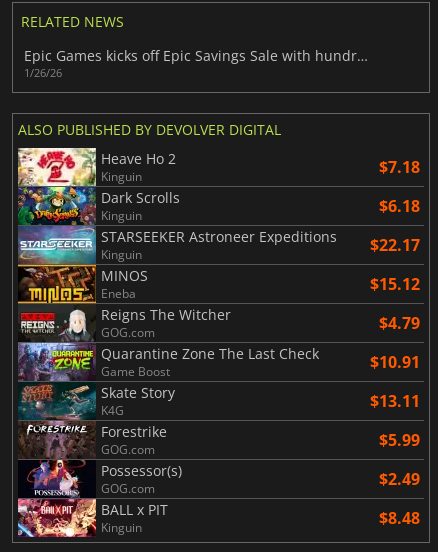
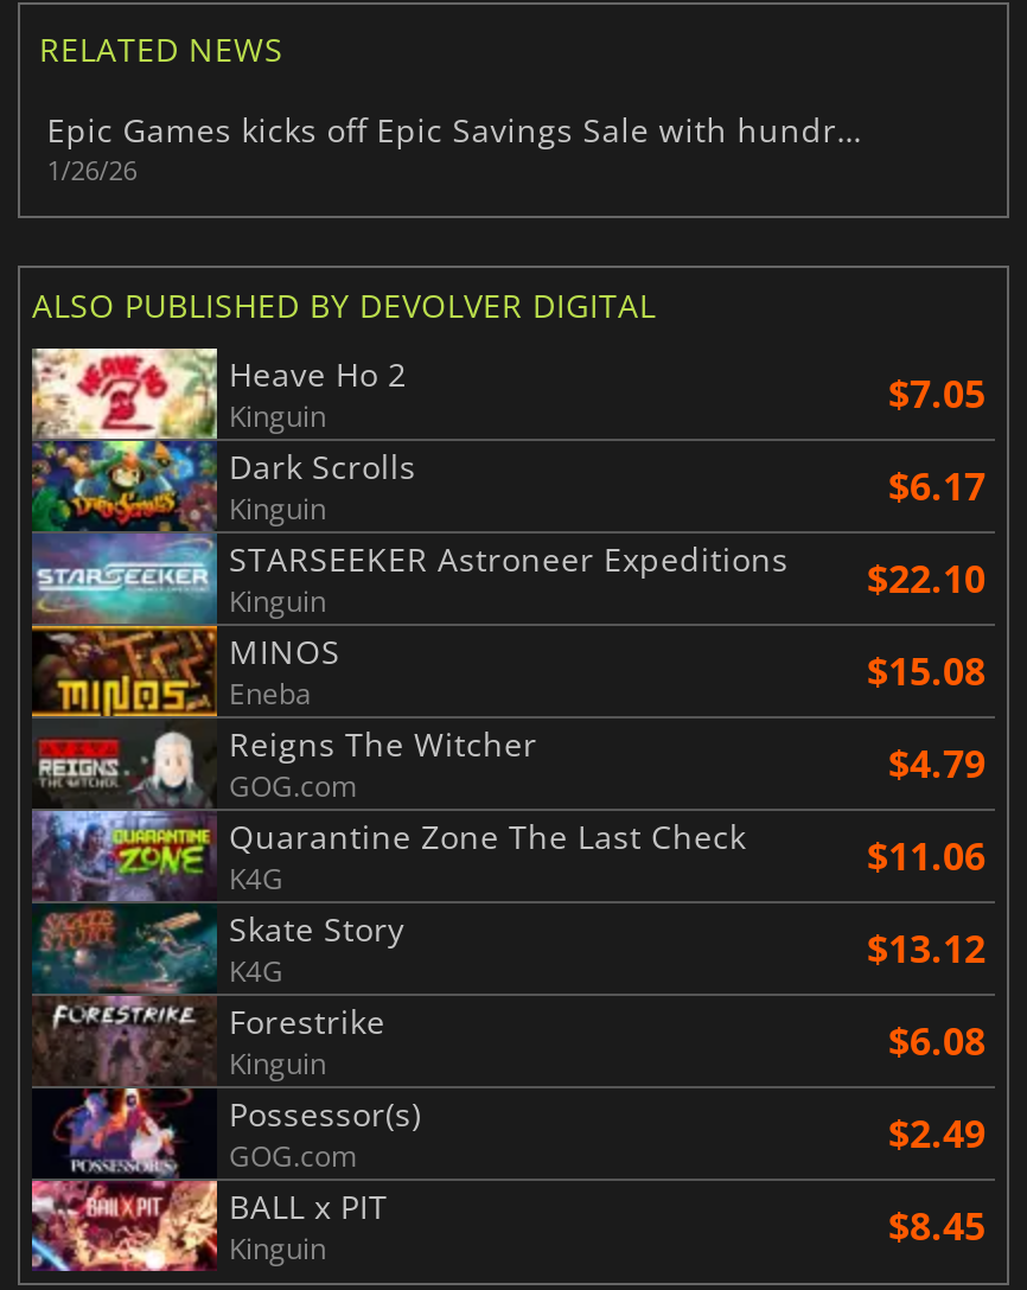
- $7.18
+ $7.05

- $6.18
+ $6.17

- STARSEEKER Astroneer Expeditions $22.17
+ STARSEEKER Astroneer Expeditions $22.10

- $15.12
+ $15.08

- Game Boost
- $10.91
+ K4G
+ $11.06

- $13.11
+ $13.12

- GOG.com
- $5.99
+ Kinguin
+ $6.08

- $8.48
+ $8.45
